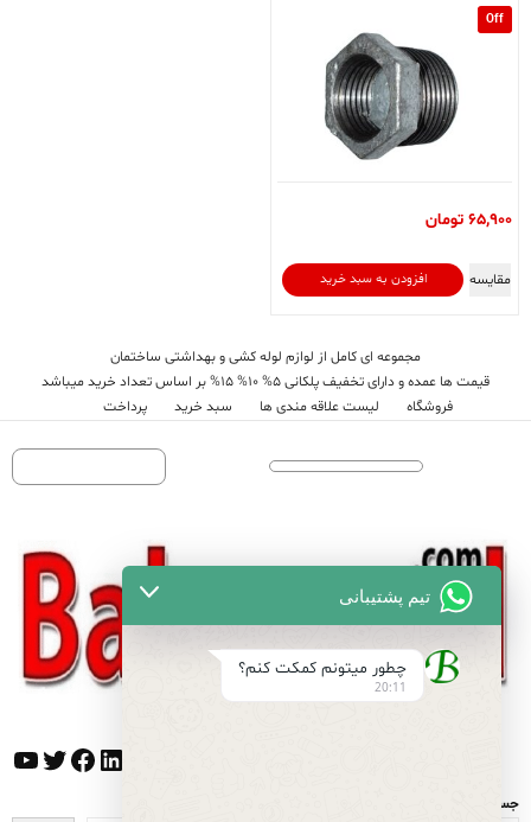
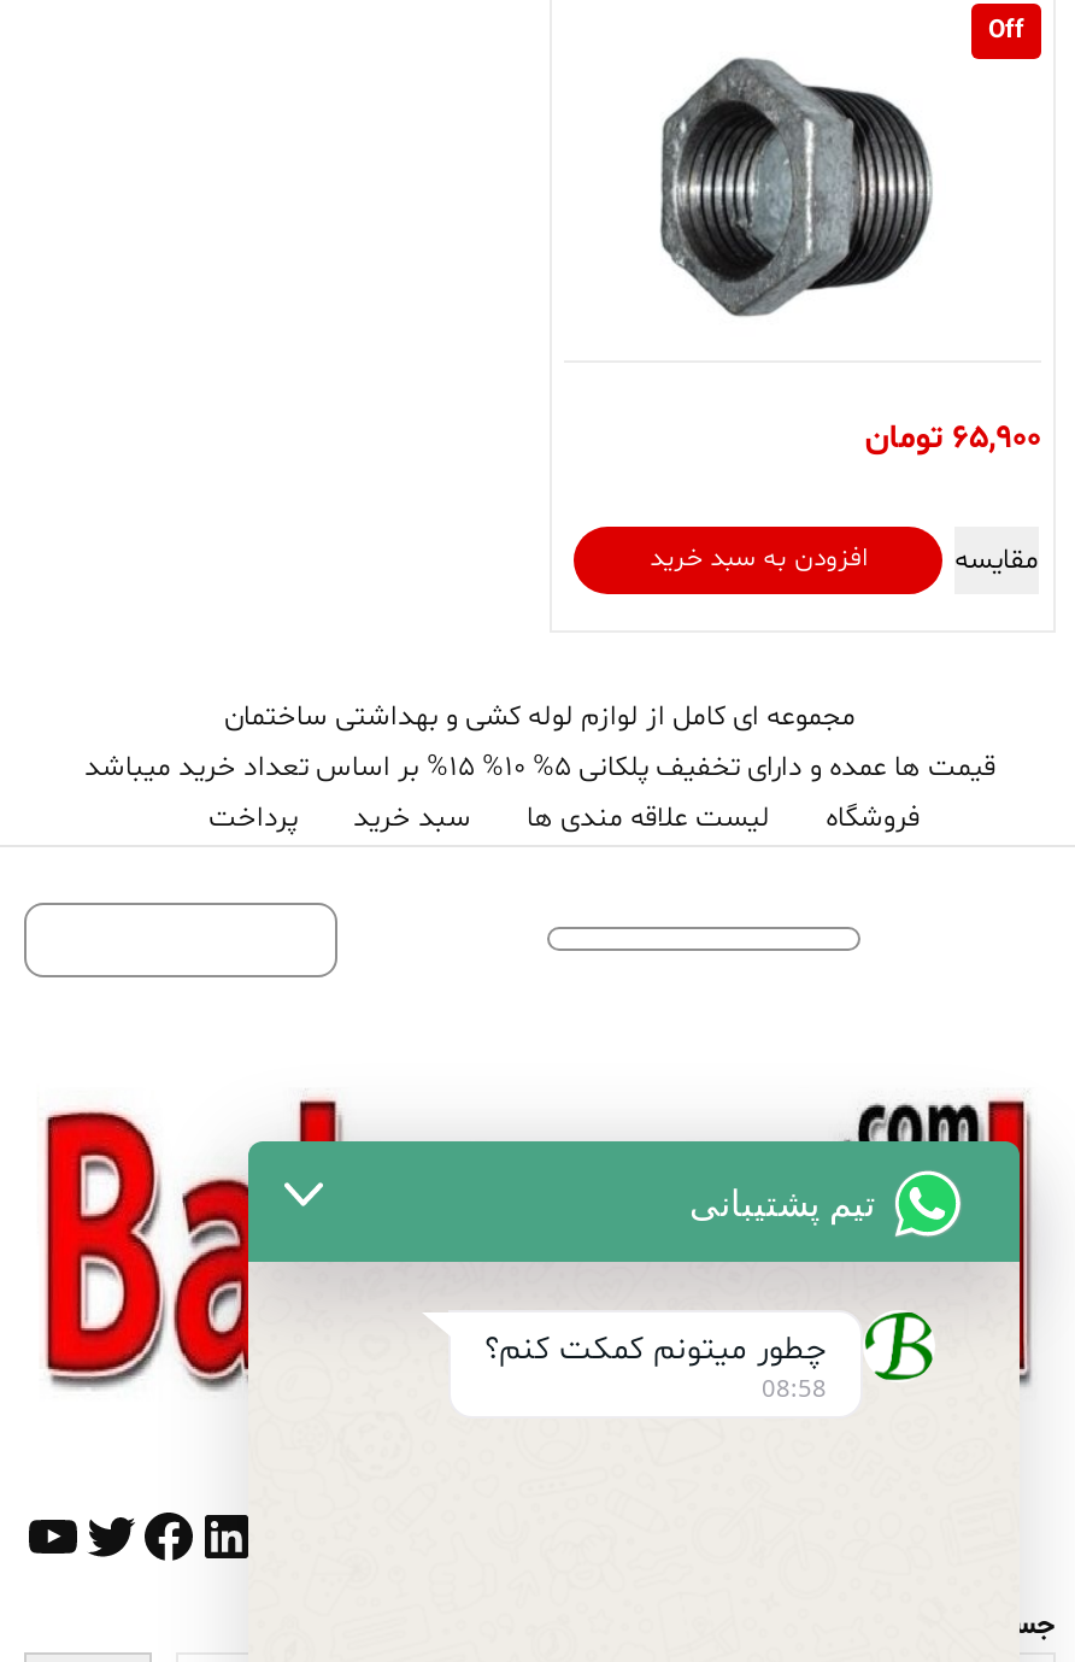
- 20:11
+ 08:58
